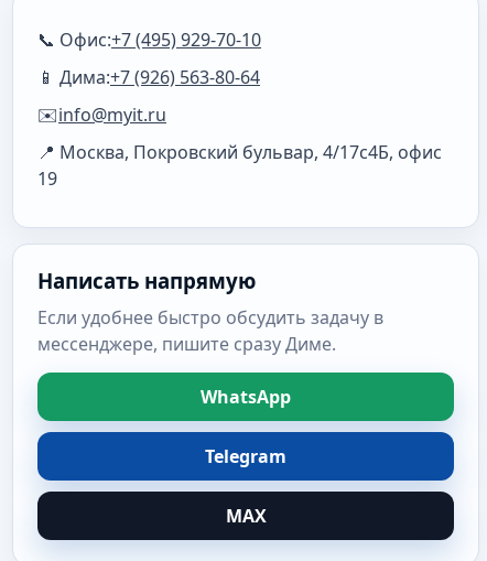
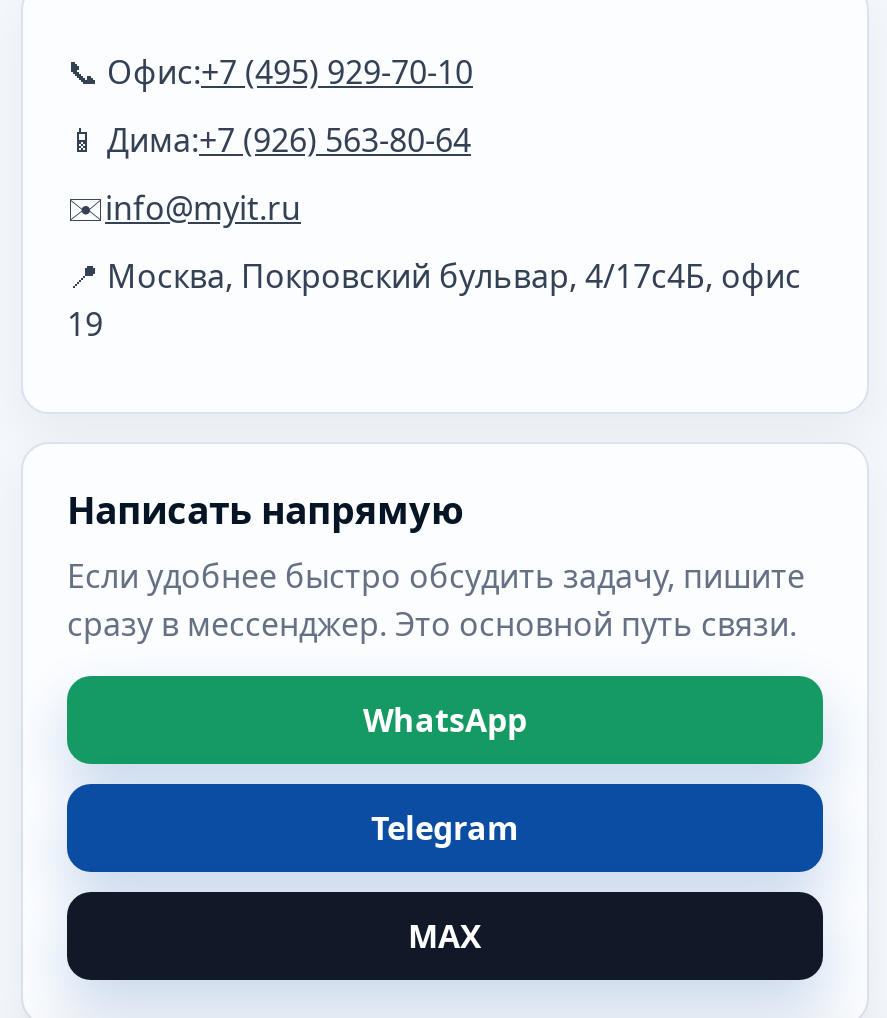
- Если удобнее быстро обсудить задачу в
- мессенджере, пишите сразу Диме.
+ Если удобнее быстро обсудить задачу, пишите
+ сразу в мессенджер. Это основной путь связи.
